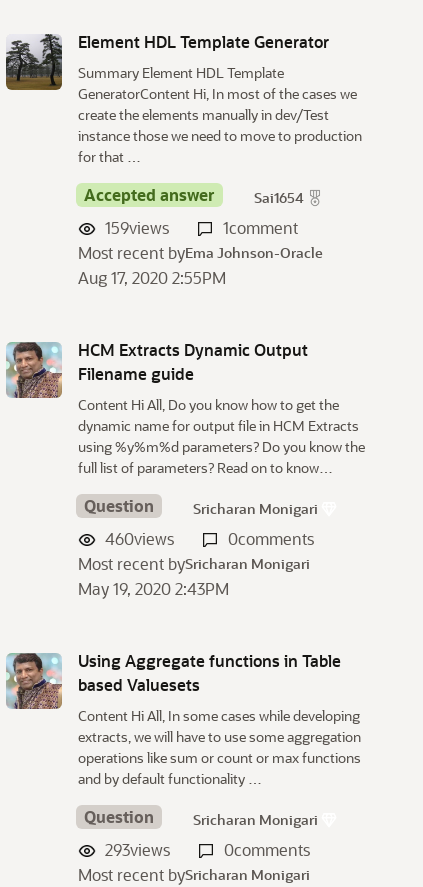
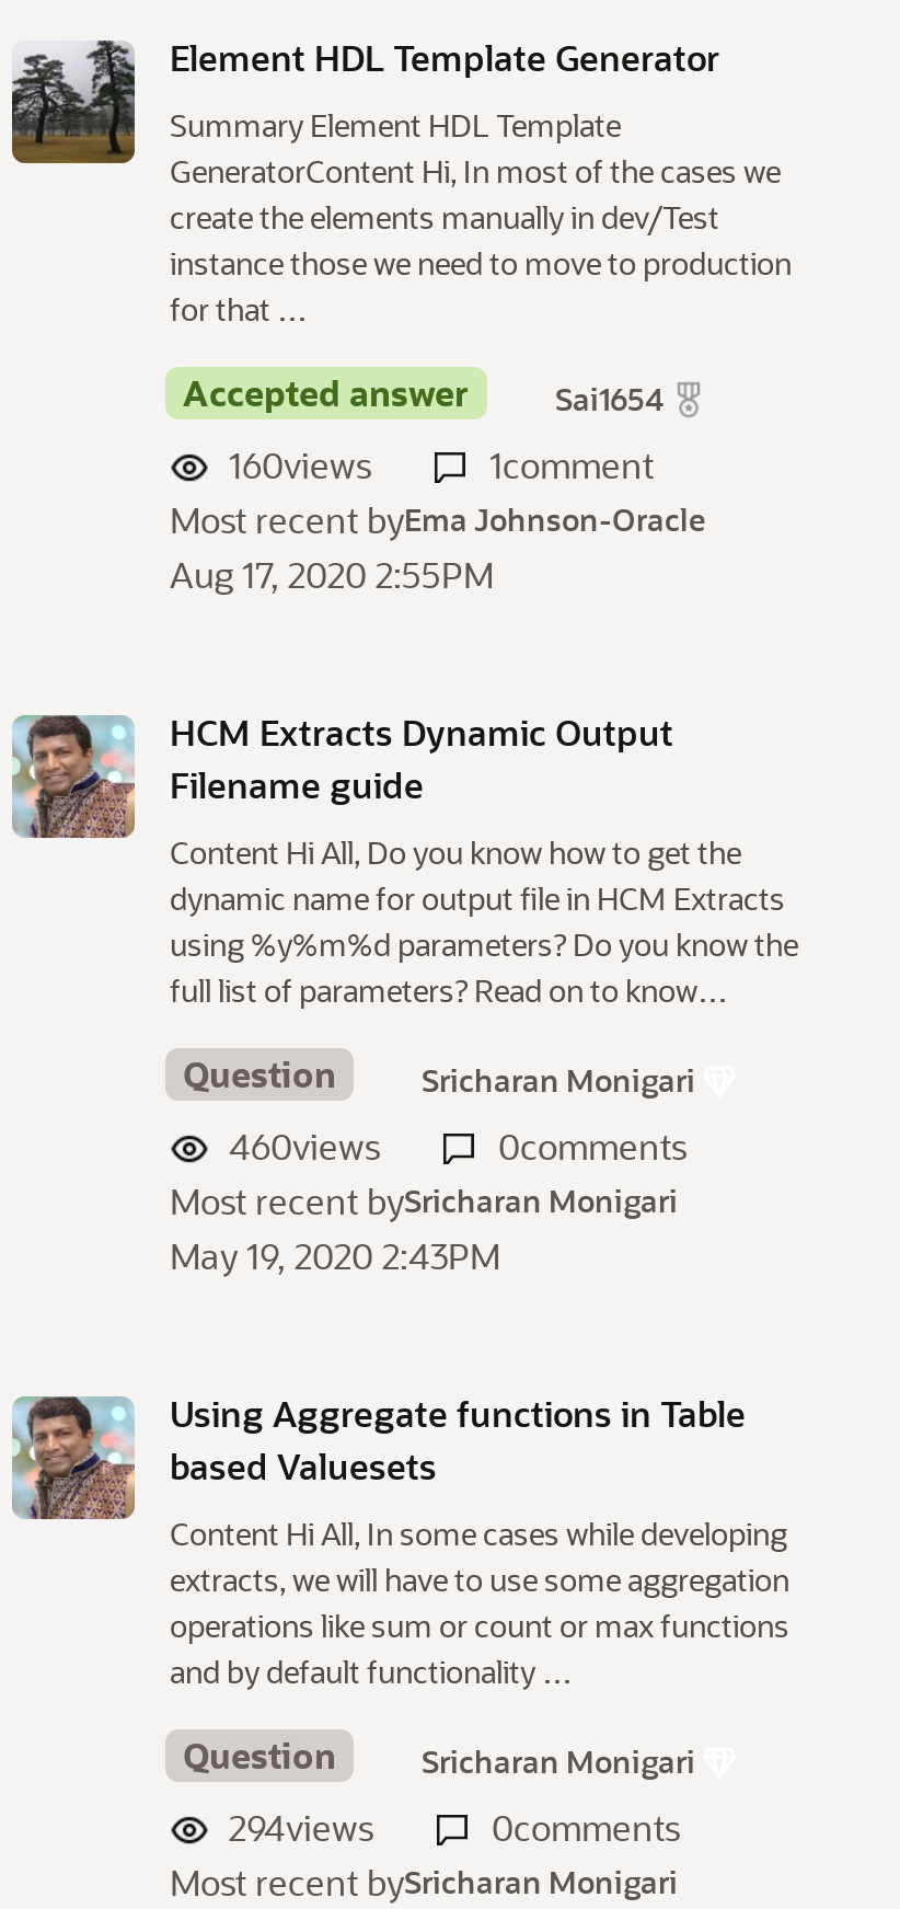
- 159views
+ 160views

- 293views
+ 294views
